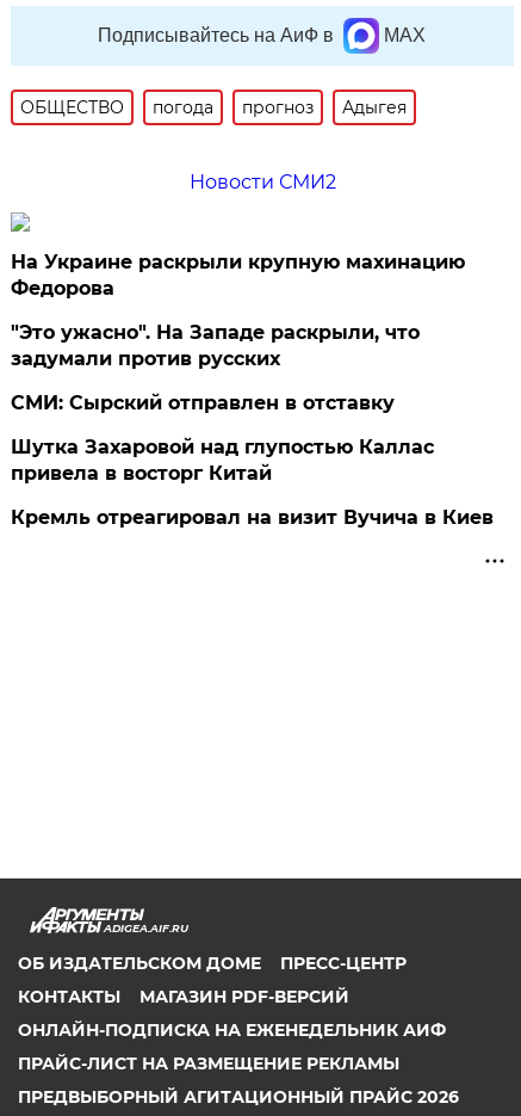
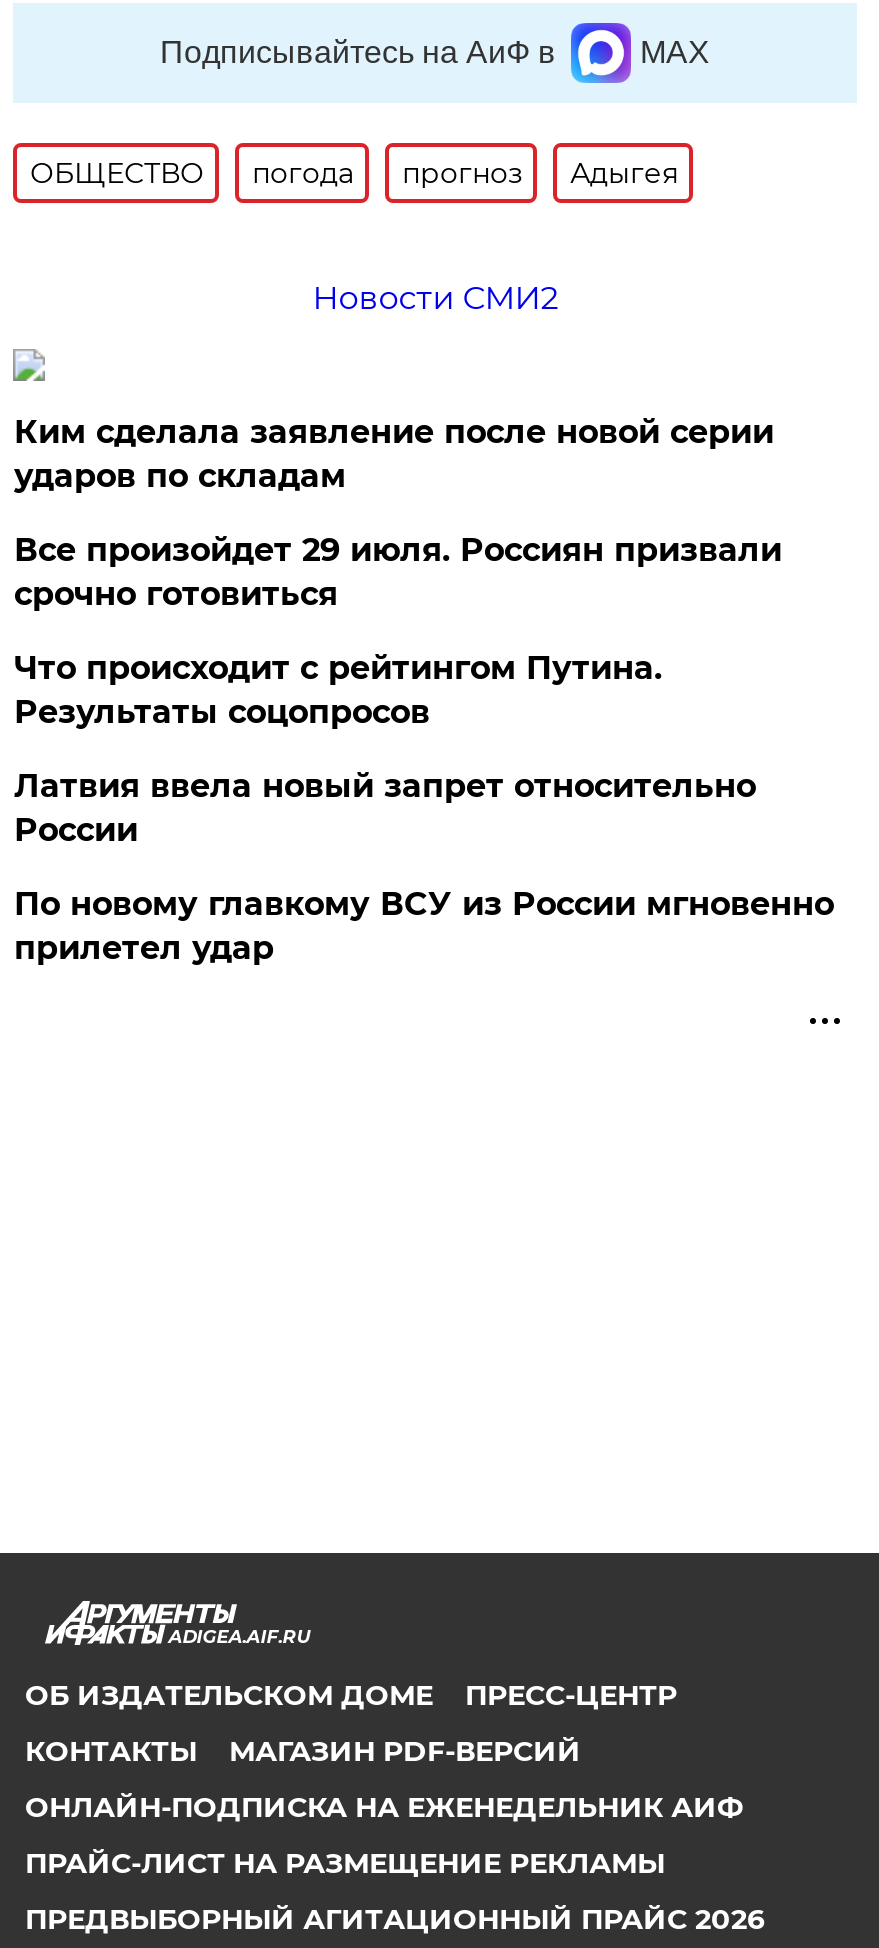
- На Украине раскрыли крупную махинацию
- Федорова
+ Ким сделала заявление после новой серии
+ ударов по складам

- "Это ужасно". На Западе раскрыли, что
- задумали против русских
+ Все произойдет 29 июля. Россиян призвали
+ срочно готовиться

- СМИ: Сырский отправлен в отставку
+ Что происходит с рейтингом Путина.
+ Результаты соцопросов

- Шутка Захаровой над глупостью Каллас
- привела в восторг Китай
+ Латвия ввела новый запрет относительно
+ России

- Кремль отреагировал на визит Вучича в Киев
+ По новому главкому ВСУ из России мгновенно
+ прилетел удар
